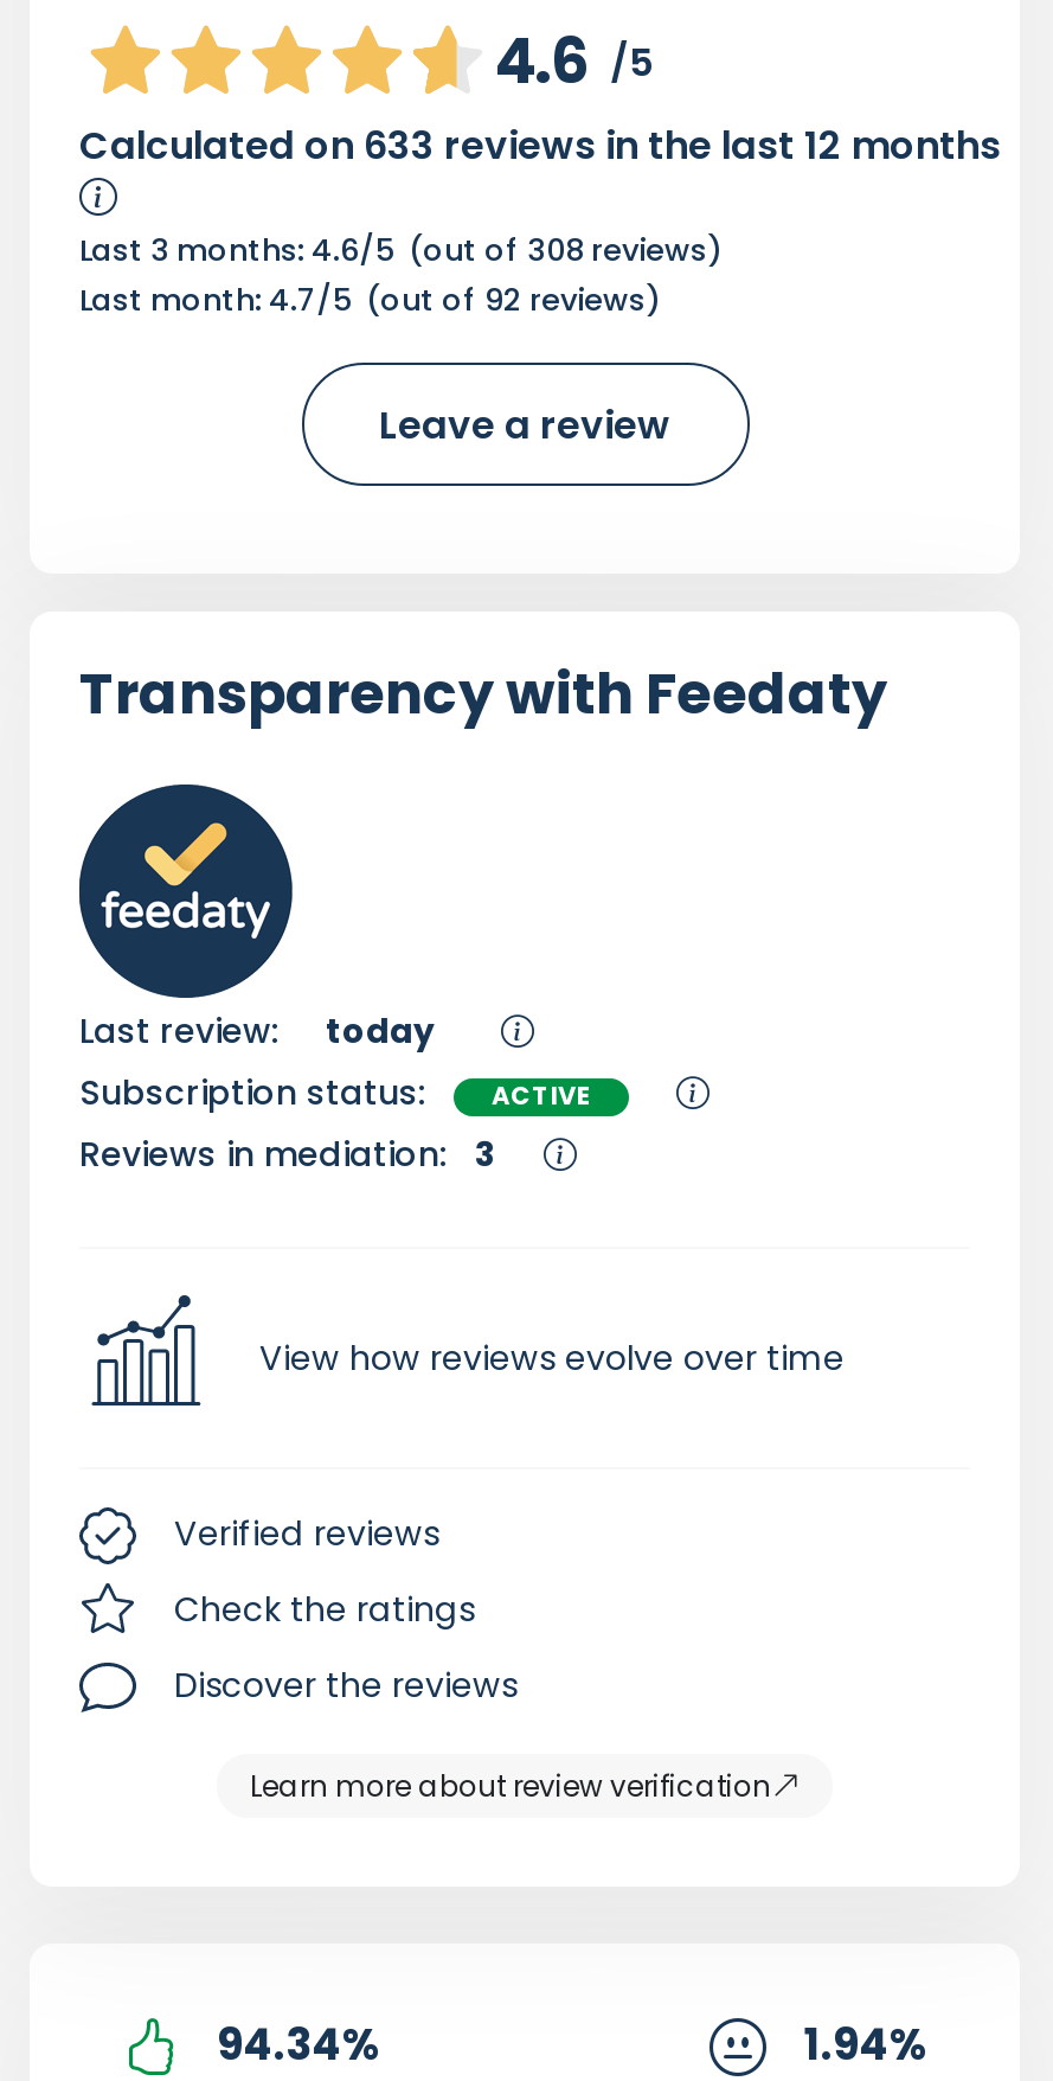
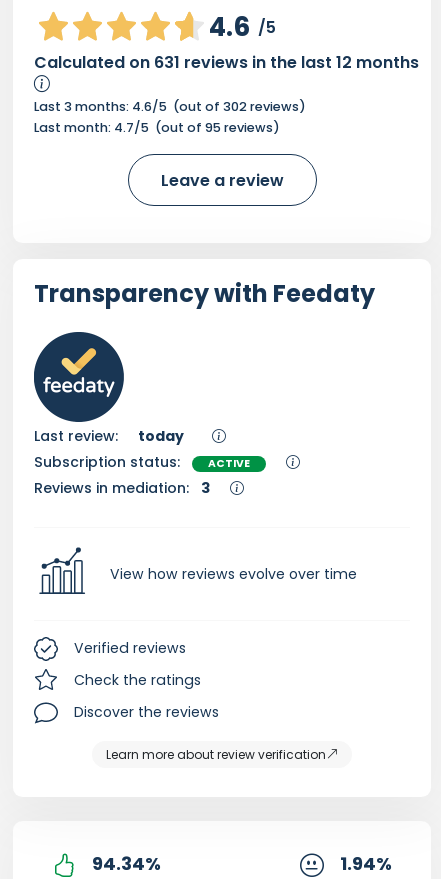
- Calculated on 633 reviews in the last 12 months
+ Calculated on 631 reviews in the last 12 months

- Last 3 months: 4.6/5 (out of 308 reviews)
+ Last 3 months: 4.6/5 (out of 302 reviews)

- Last month: 4.7/5 (out of 92 reviews)
+ Last month: 4.7/5 (out of 95 reviews)
